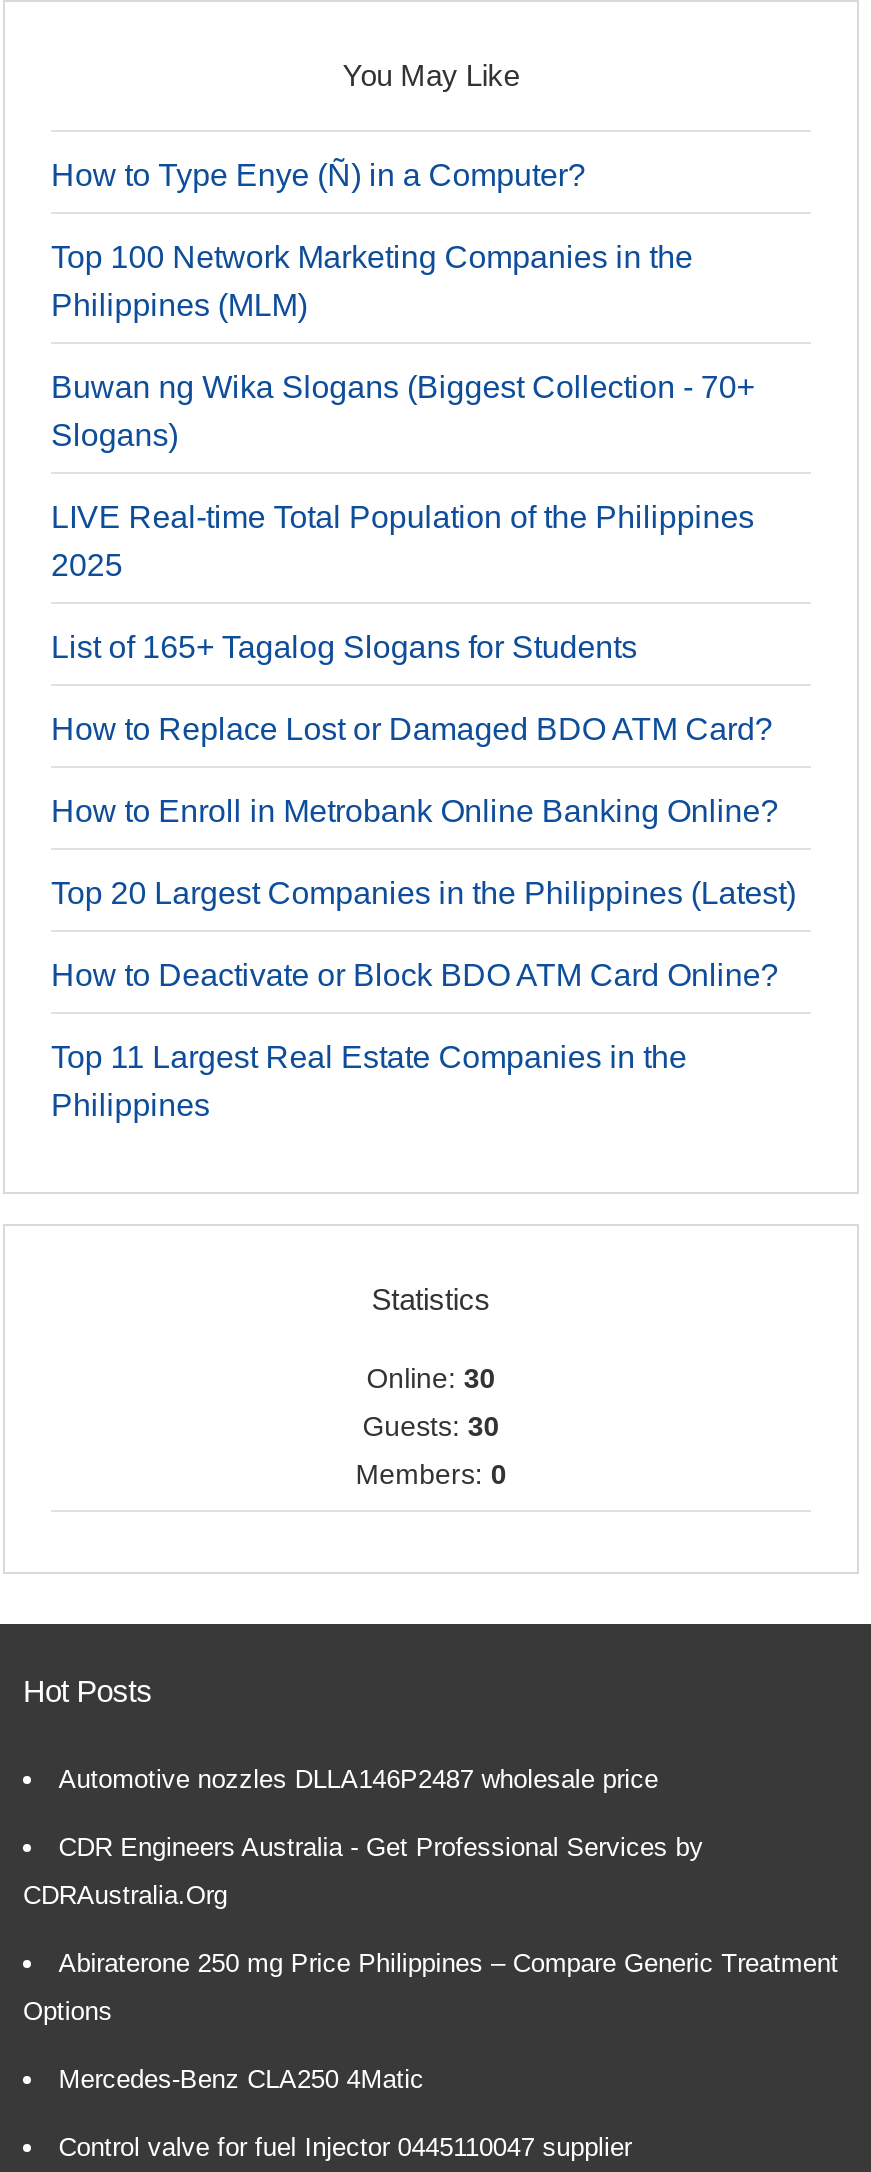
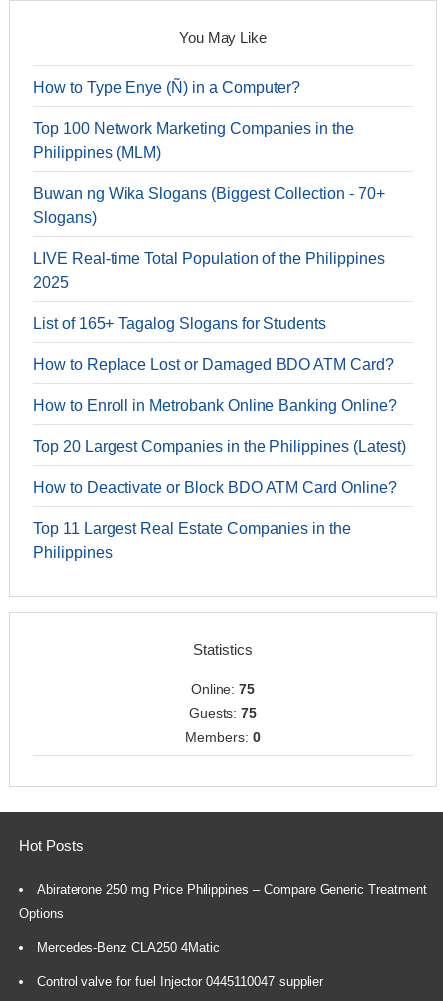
- Online: 30
+ Online: 75

- Guests: 30
+ Guests: 75

- Automotive nozzles DLLA146P2487 wholesale price
- CDR Engineers Australia - Get Professional Services by
- CDRAustralia.Org
